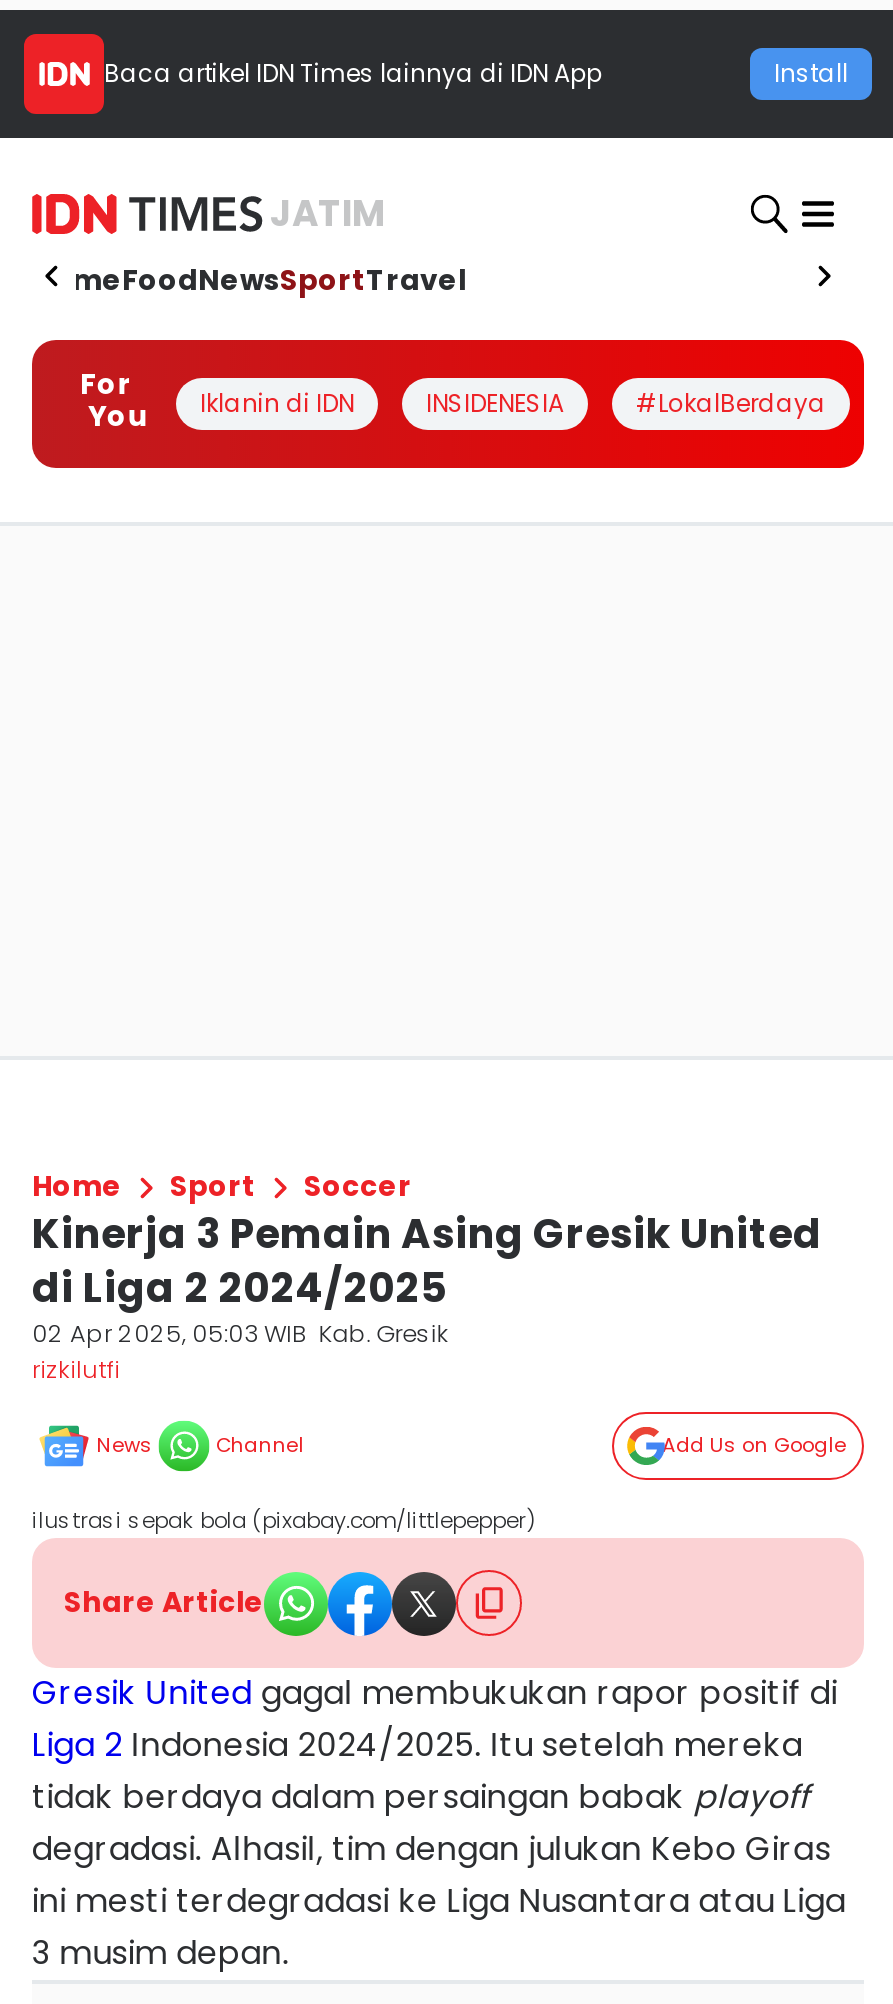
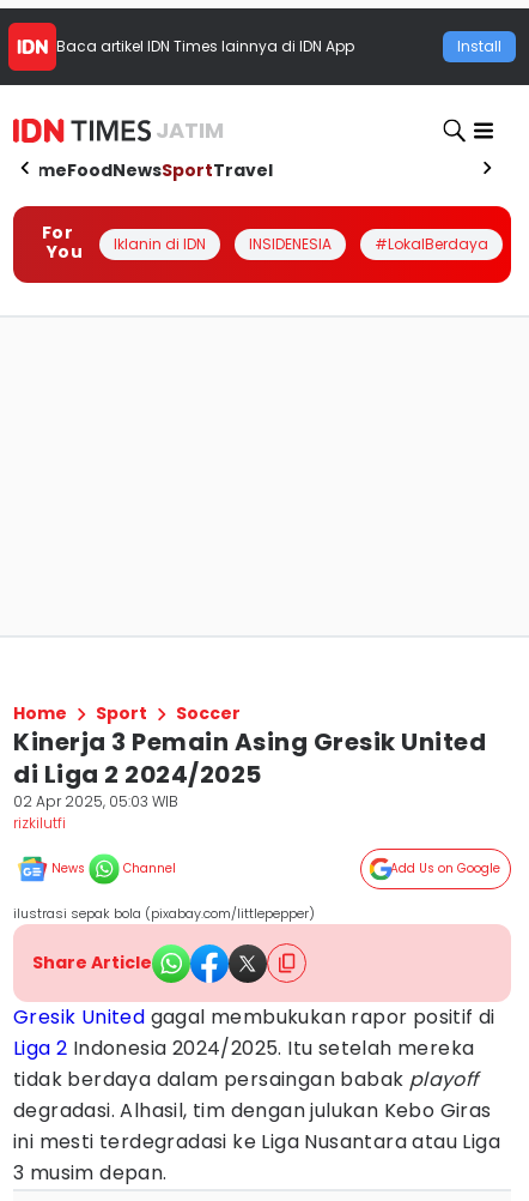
- 02 Apr 2025, 05:03 WIB Kab. Gresik
+ 02 Apr 2025, 05:03 WIB
